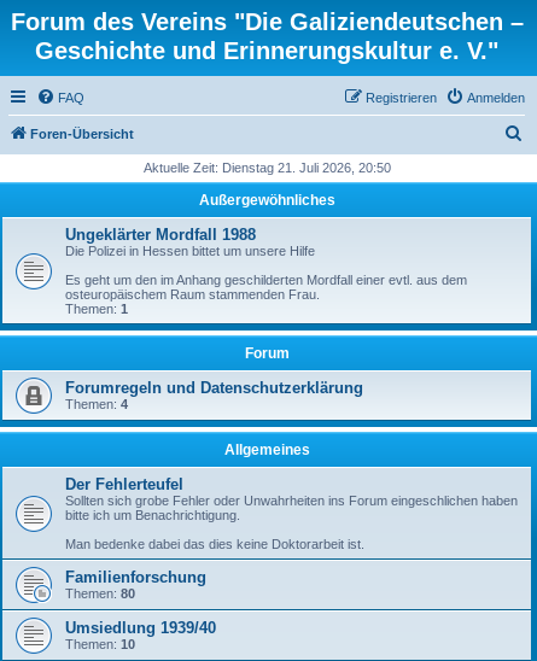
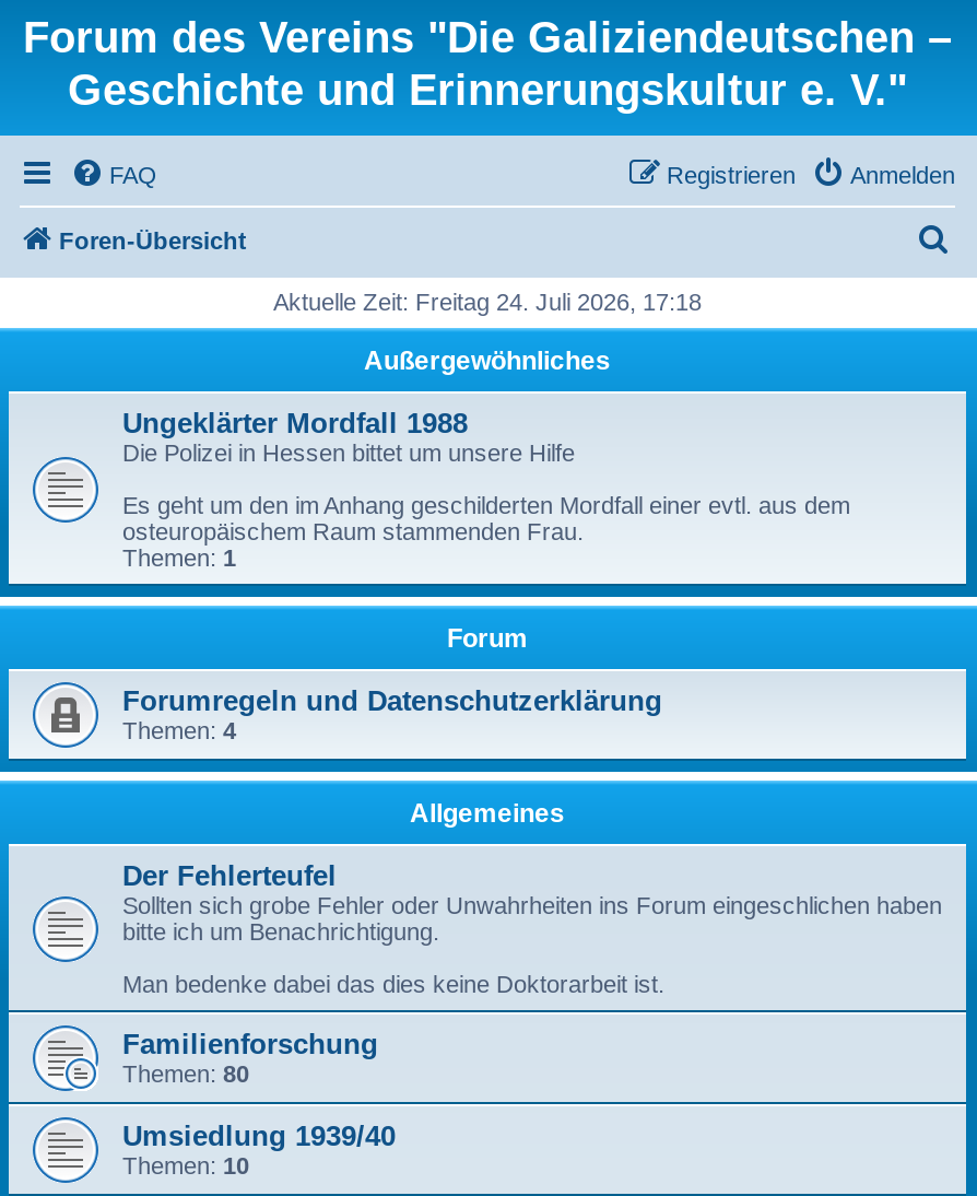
- Aktuelle Zeit: Dienstag 21. Juli 2026, 20:50
+ Aktuelle Zeit: Freitag 24. Juli 2026, 17:18
